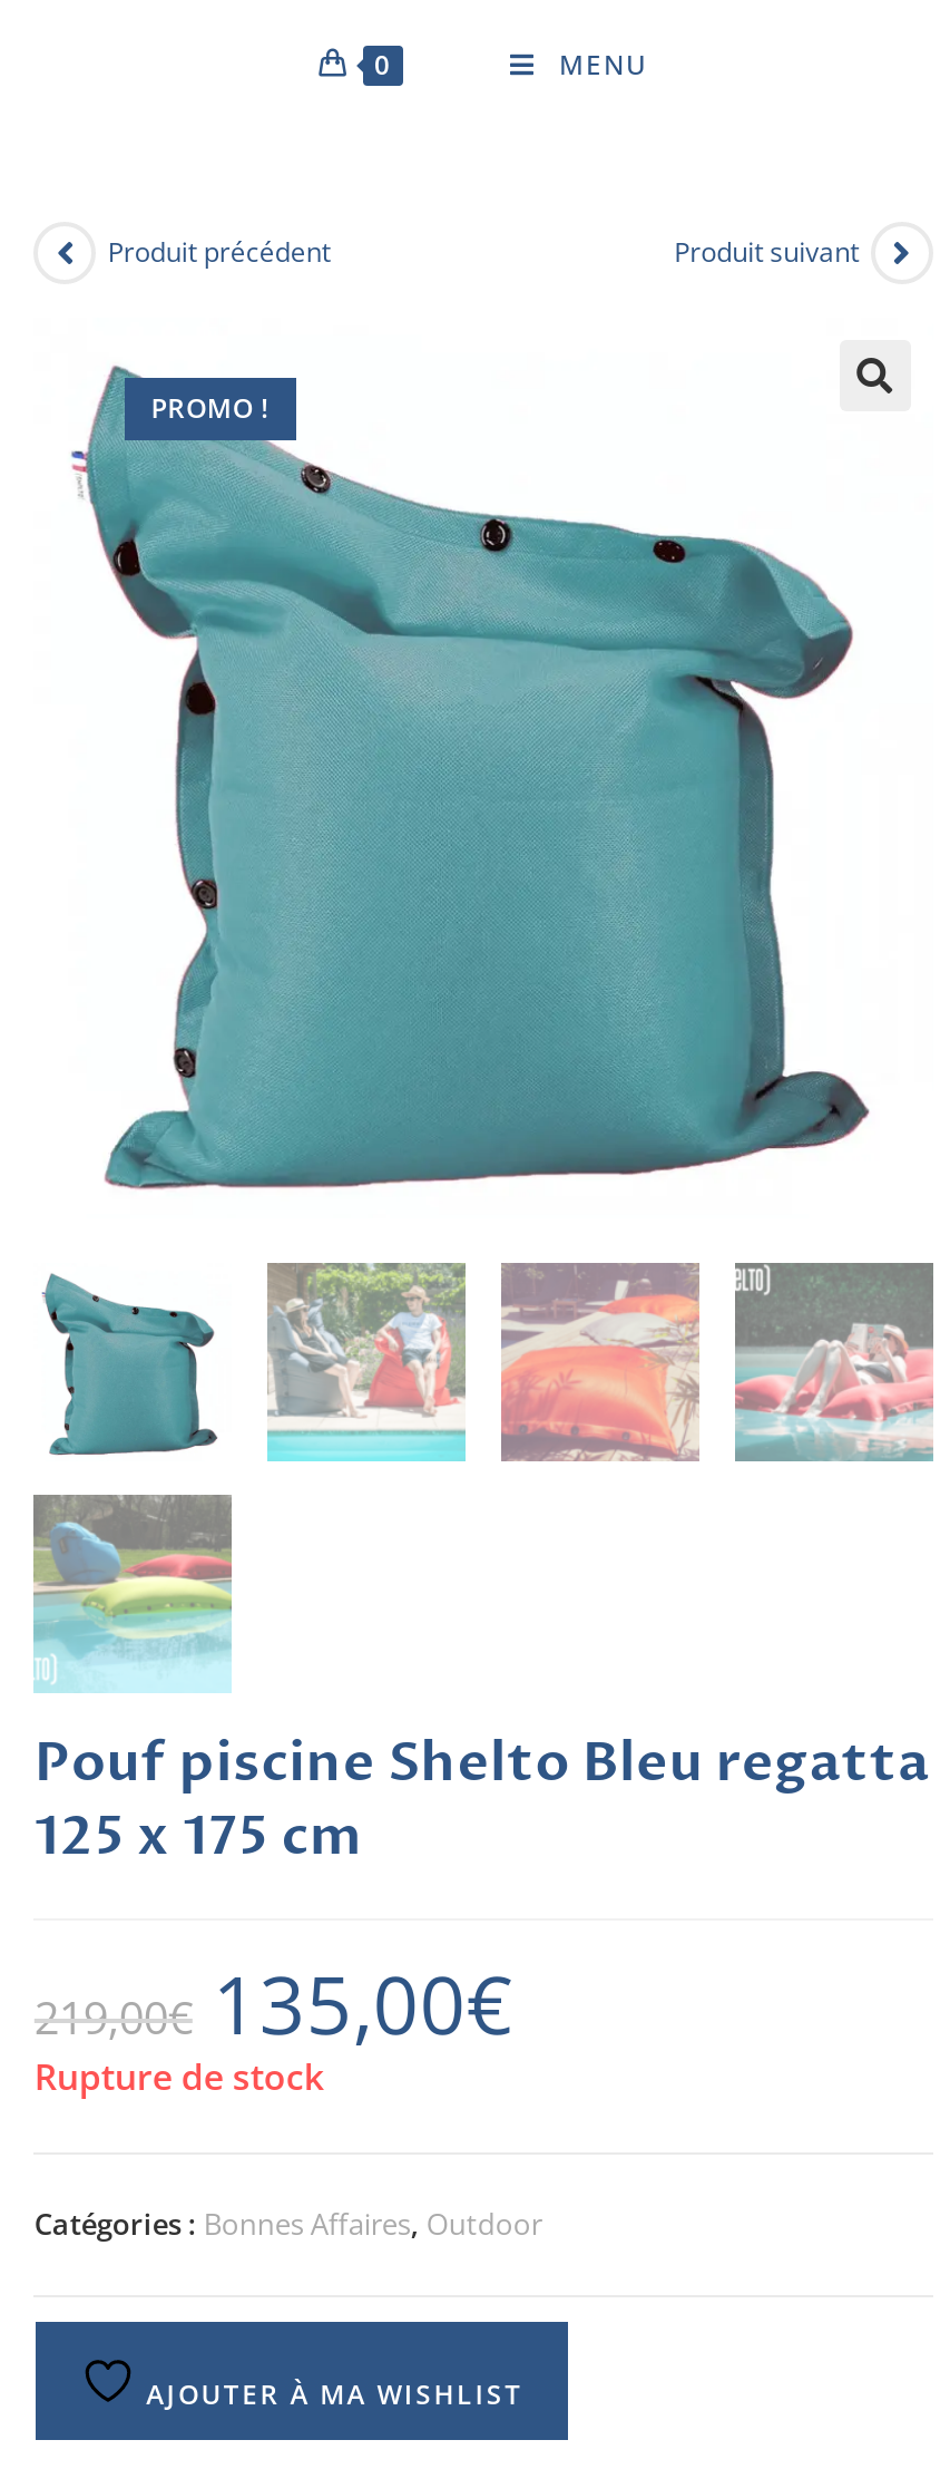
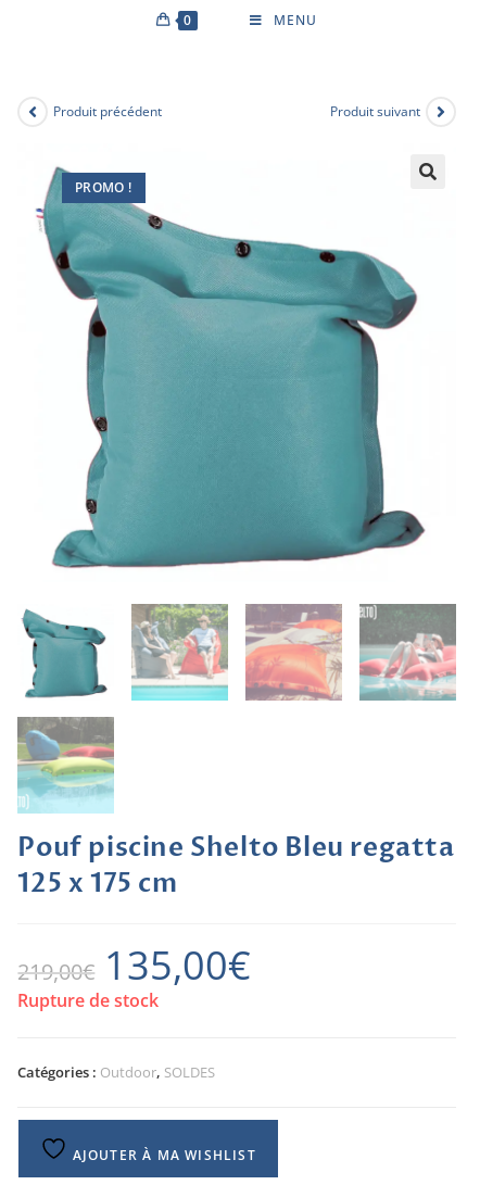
- Catégories : Bonnes Affaires, Outdoor
+ Catégories : Outdoor, SOLDES
